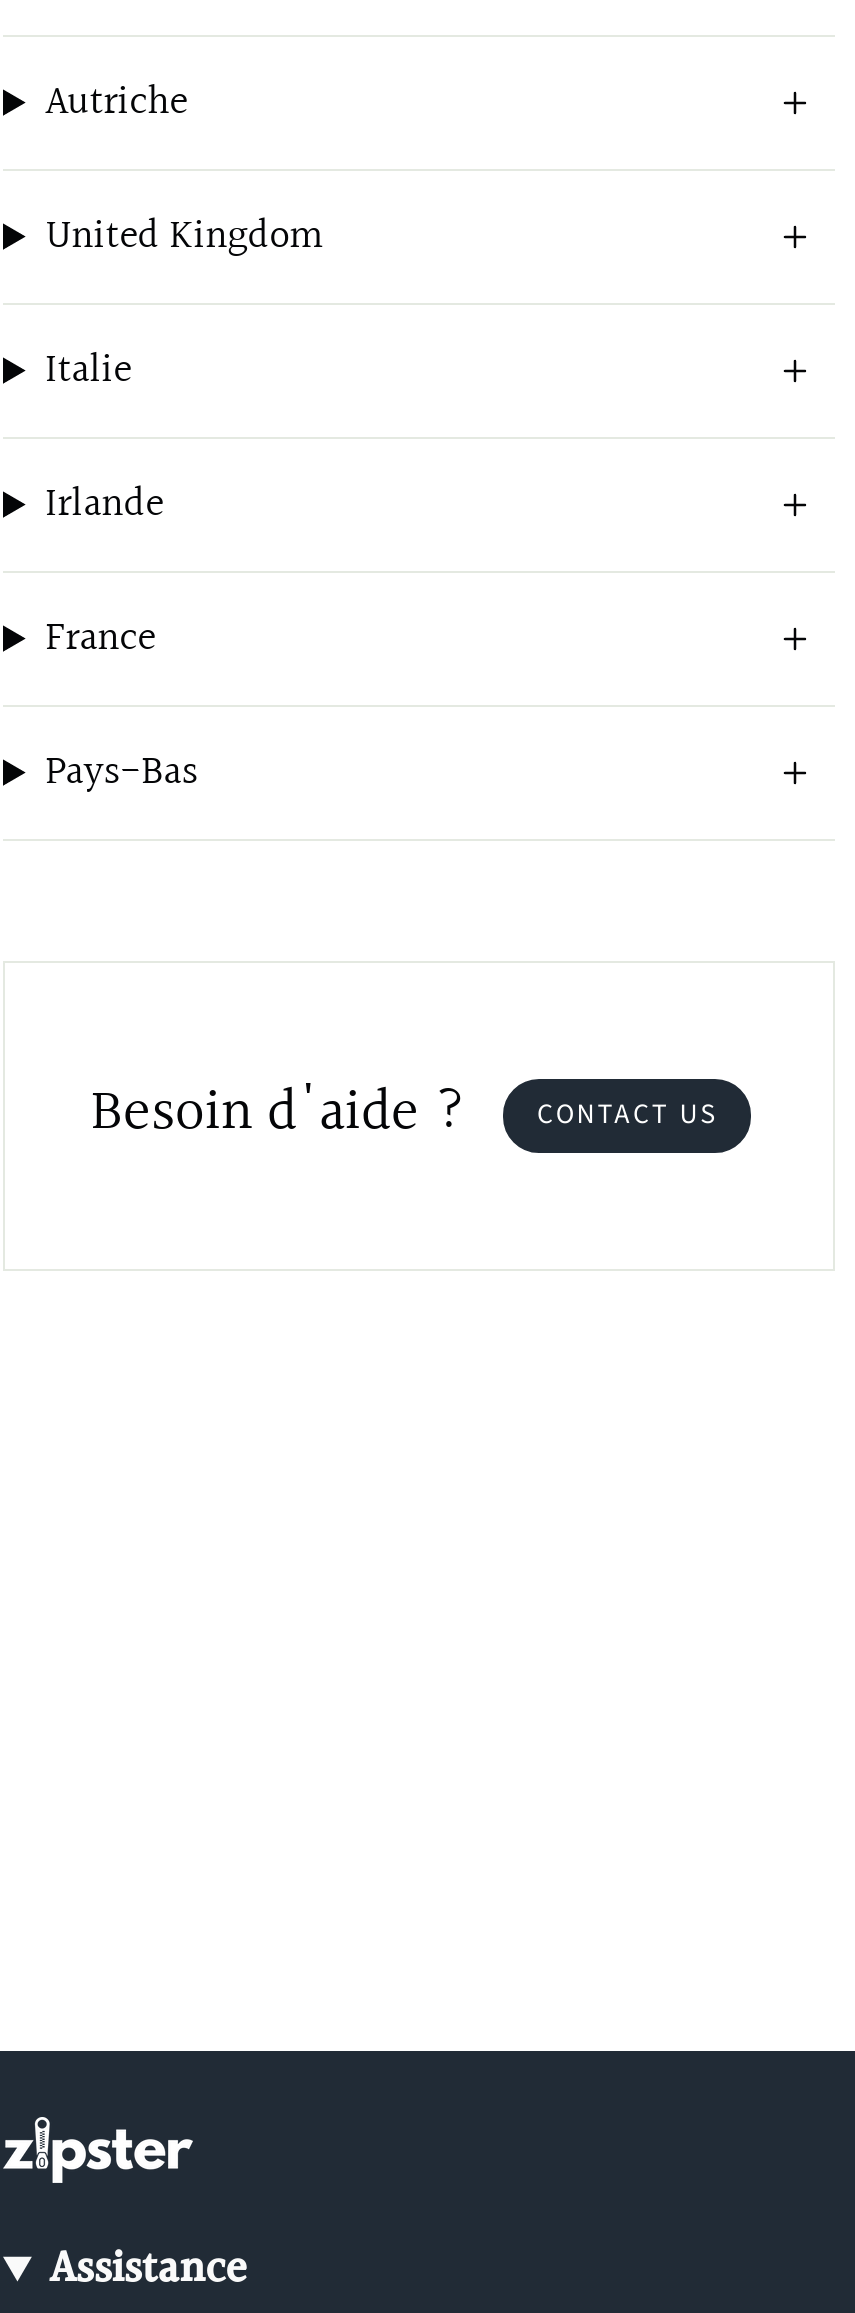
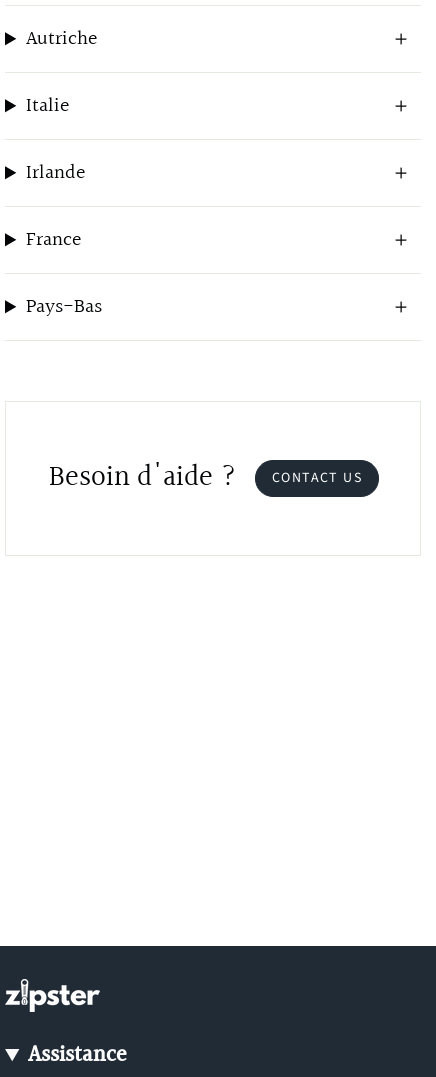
- United Kingdom
